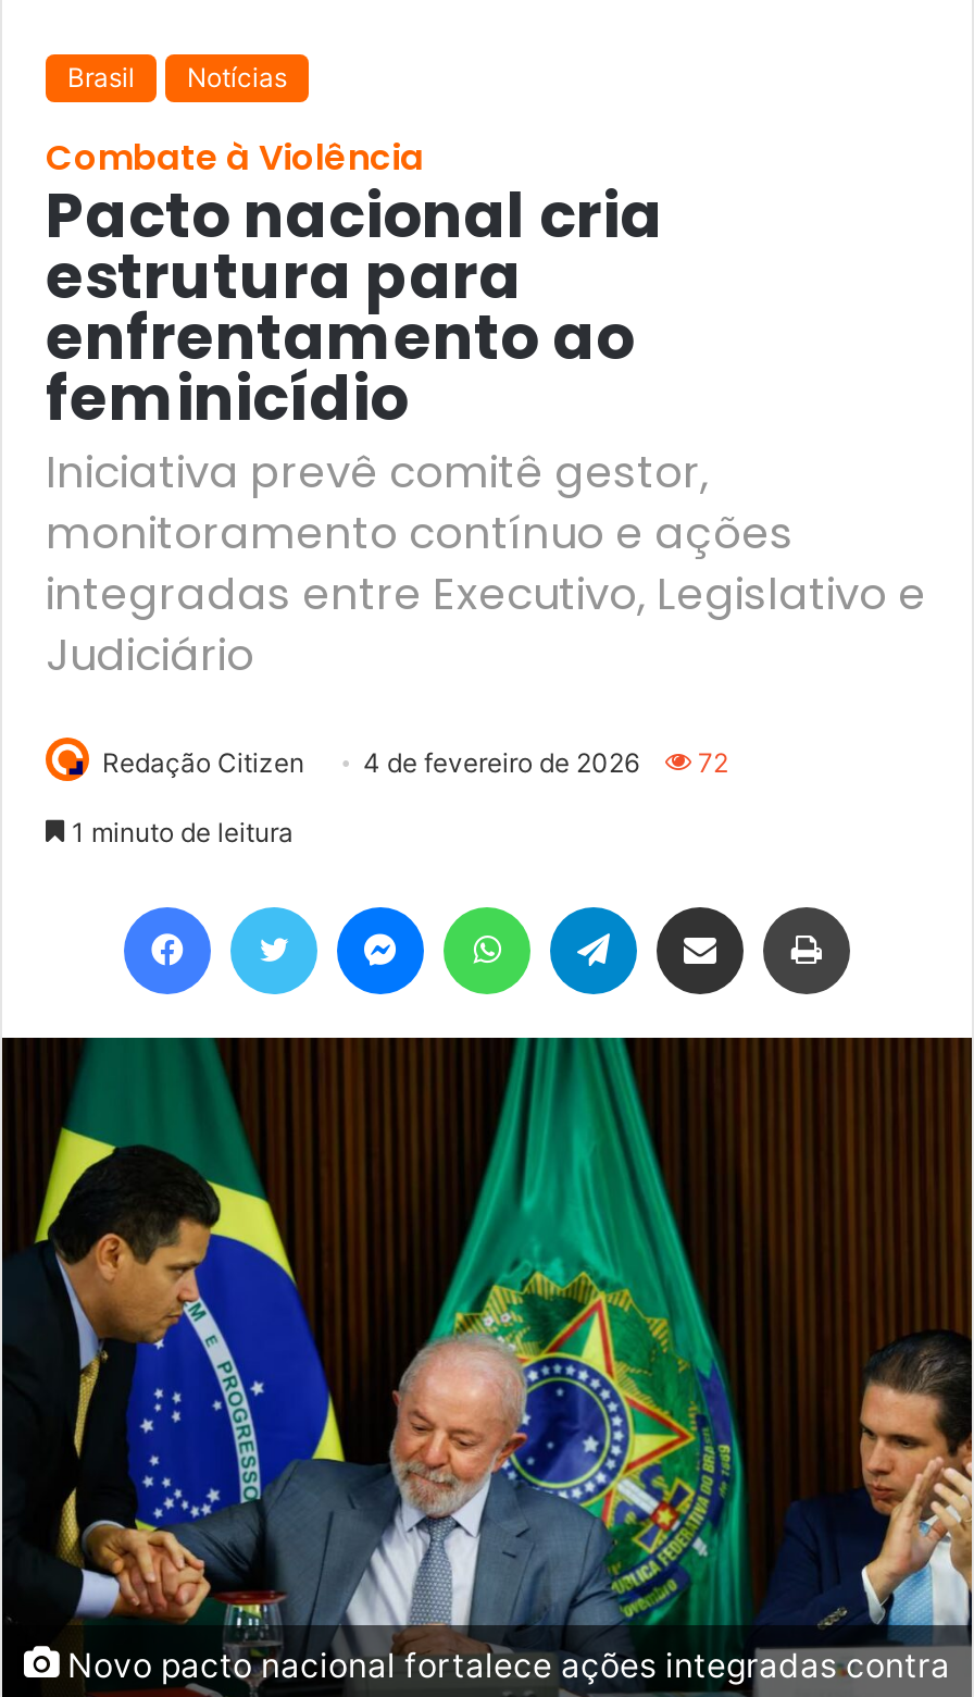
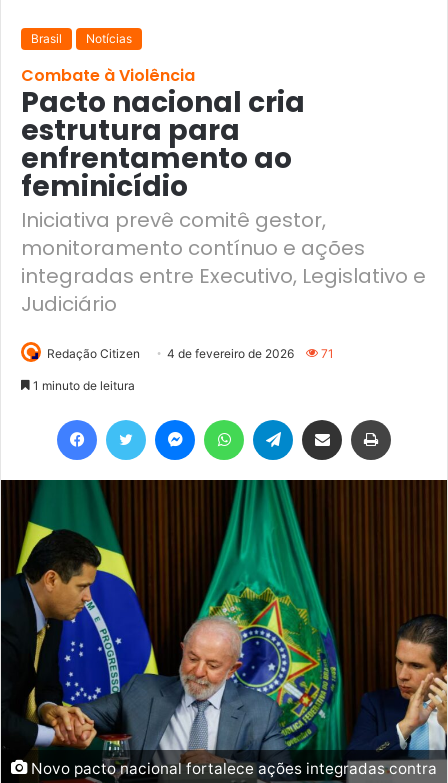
- Redação Citizen 4 de fevereiro de 2026 72
+ Redação Citizen 4 de fevereiro de 2026 71
